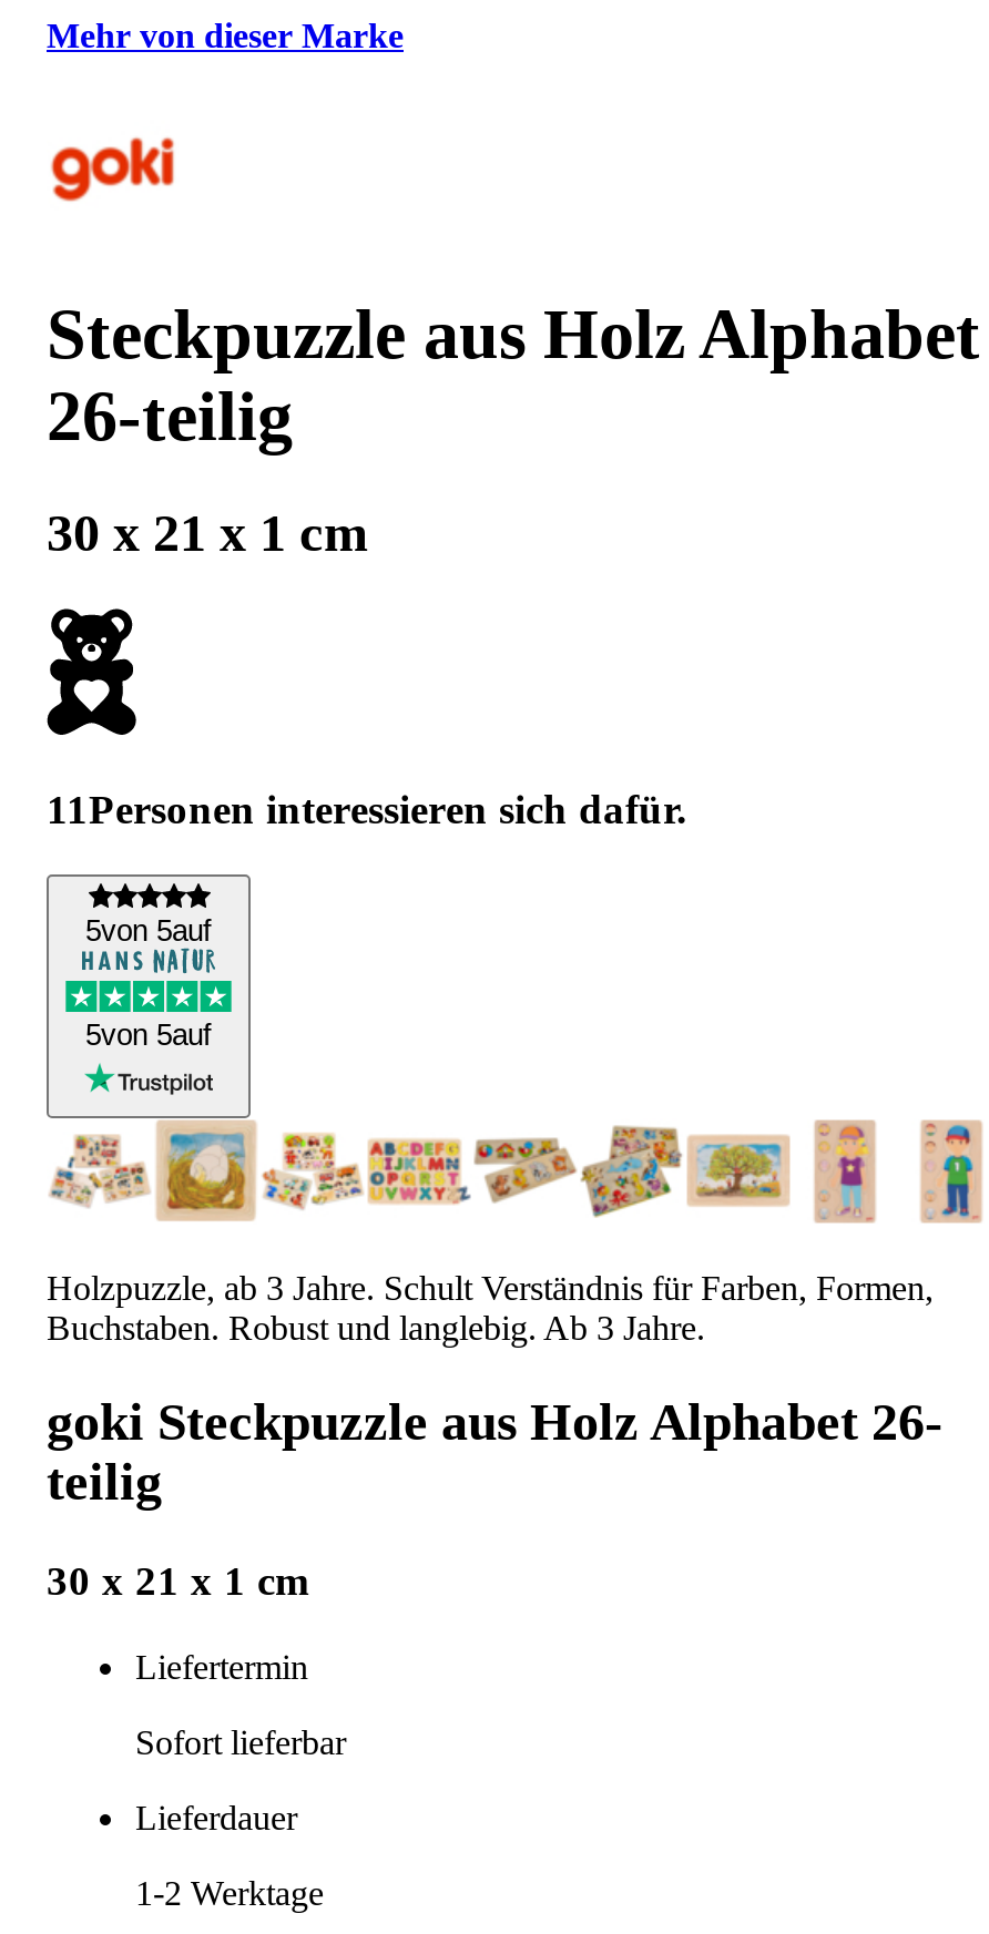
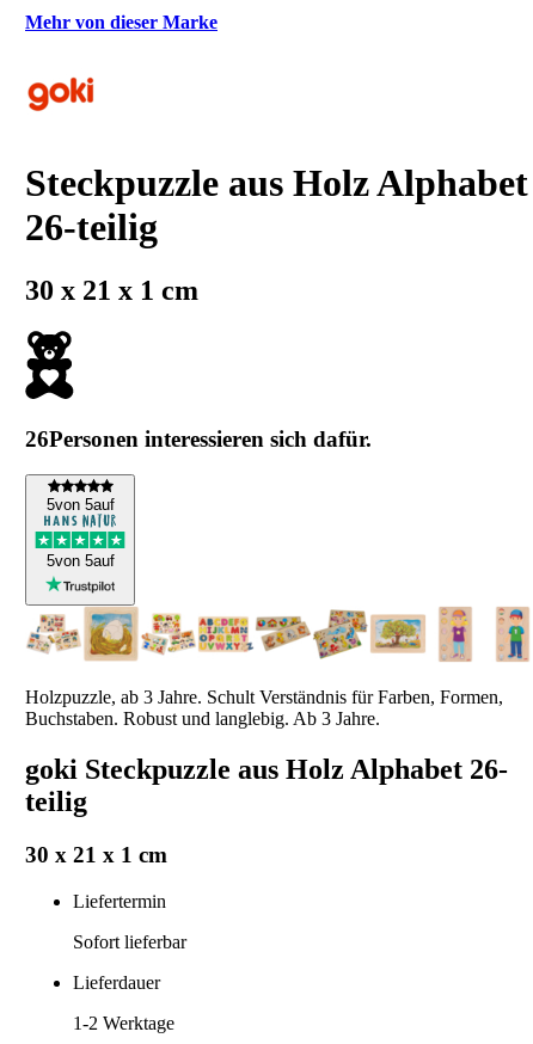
- 11Personen interessieren sich dafür.
+ 26Personen interessieren sich dafür.
